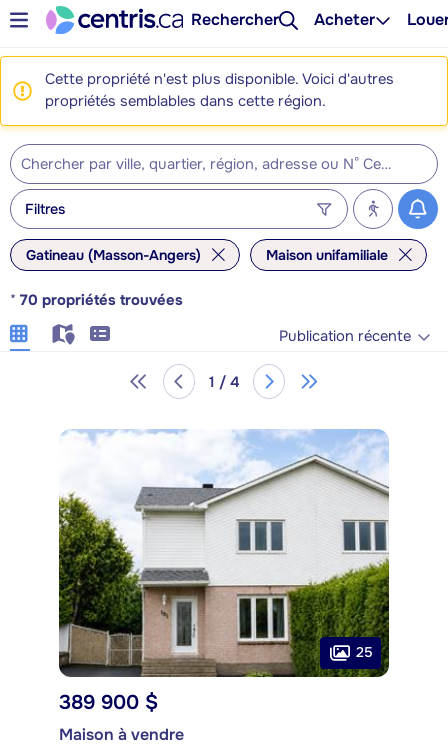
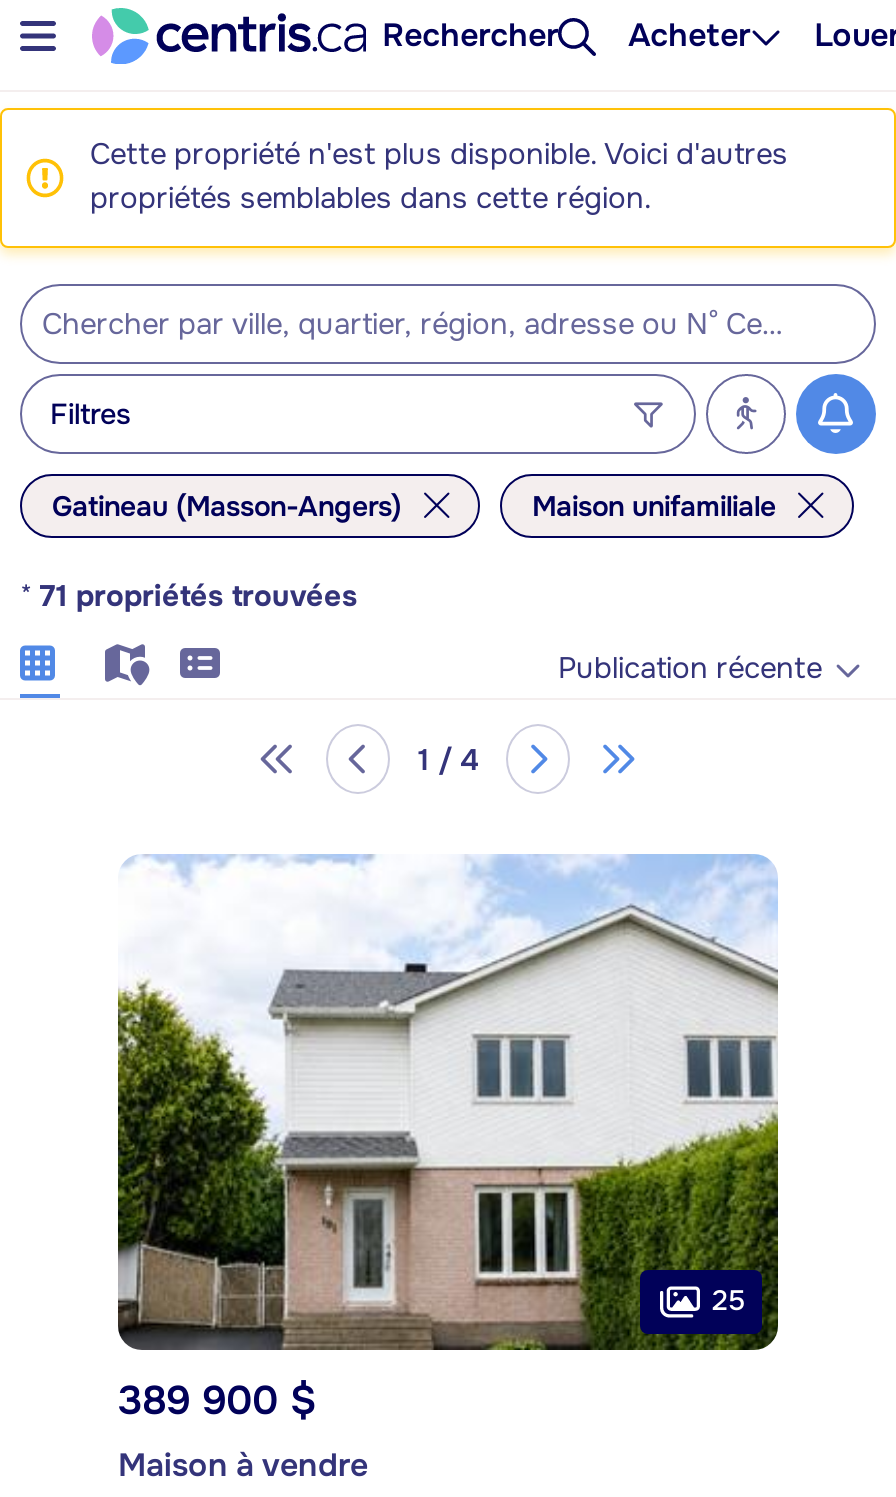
- * 70 propriétés trouvées
+ * 71 propriétés trouvées
